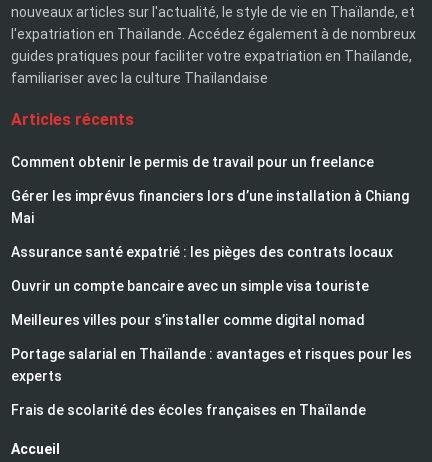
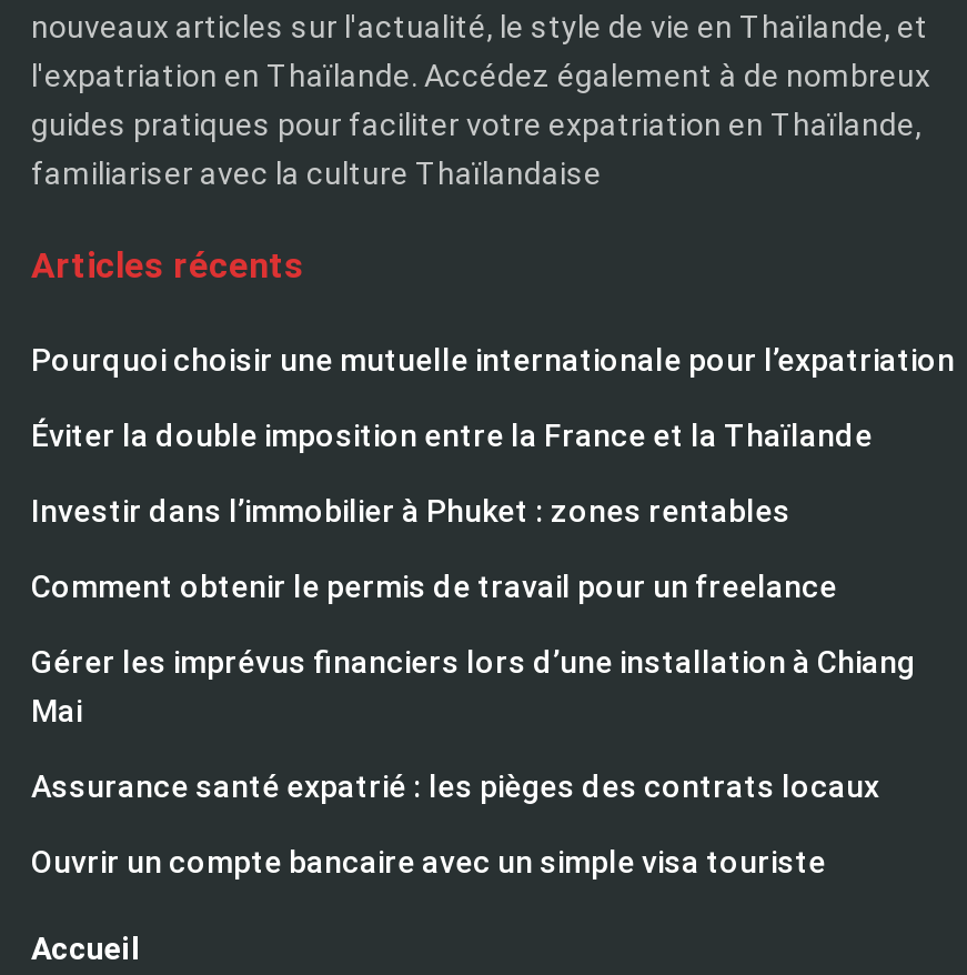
+ Pourquoi choisir une mutuelle internationale pour l’expatriation
+ Éviter la double imposition entre la France et la Thaïlande
+ Investir dans l’immobilier à Phuket : zones rentables

moved down: Comment obtenir le permis de travail pour un freelance | Gérer les imprévus financiers lors d’une installation à Chiang | Mai | Assurance santé expatrié : les pièges des contrats locaux | Ouvrir un compte bancaire avec un simple visa touriste

- Meilleures villes pour s’installer comme digital nomad
- Portage salarial en Thaïlande : avantages et risques pour les
- experts
- Frais de scolarité des écoles françaises en Thaïlande
